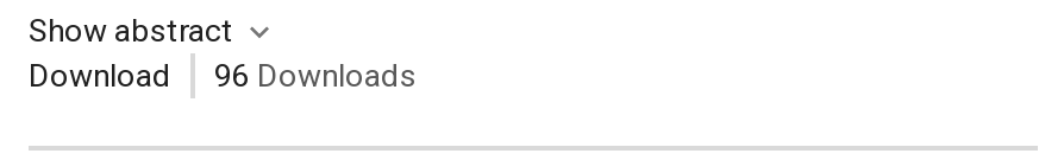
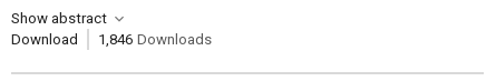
- Download 96 Downloads
+ Download 1,846 Downloads
